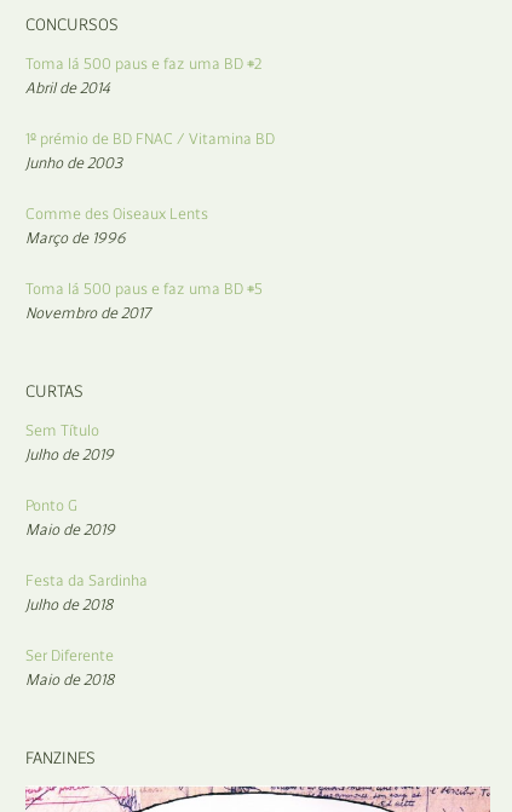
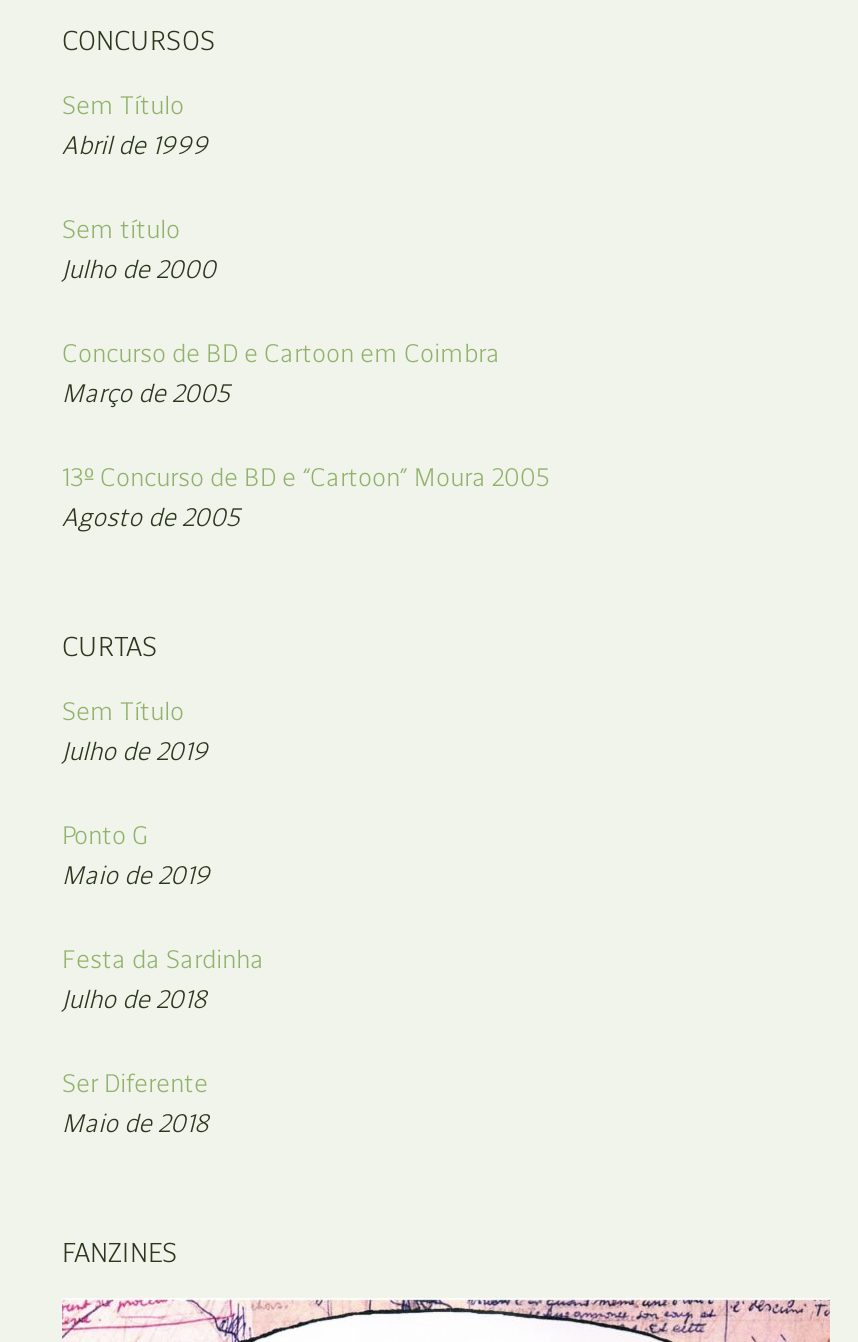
- Toma lá 500 paus e faz uma BD #2
- Abril de 2014
+ Sem Título
+ Abril de 1999

- 1º prémio de BD FNAC / Vitamina BD
- Junho de 2003
+ Sem título
+ Julho de 2000

- Comme des Oiseaux Lents
- Março de 1996
+ Concurso de BD e Cartoon em Coimbra
+ Março de 2005

- Toma lá 500 paus e faz uma BD #5
- Novembro de 2017
+ 13º Concurso de BD e “Cartoon” Moura 2005
+ Agosto de 2005
